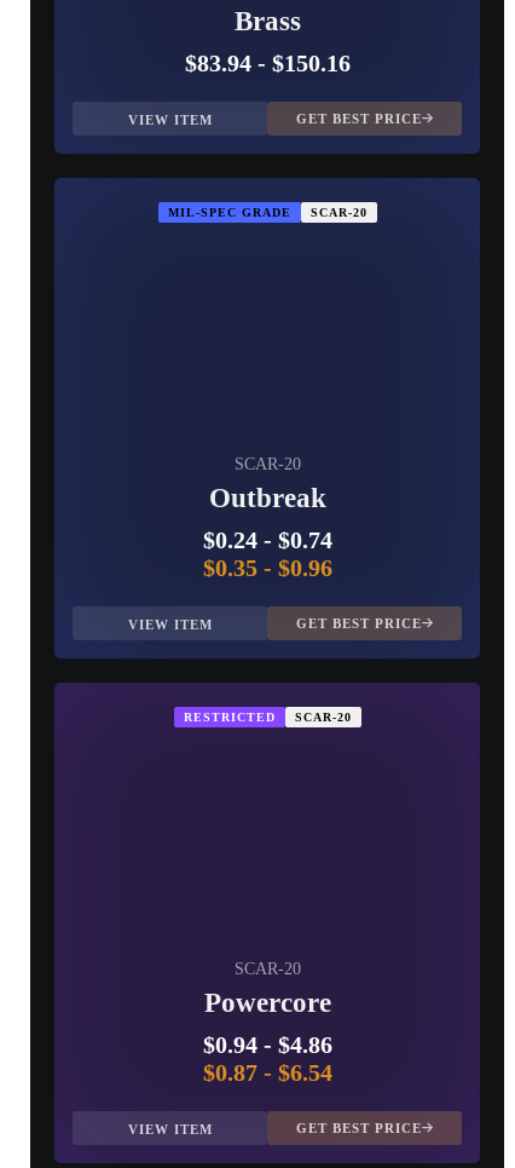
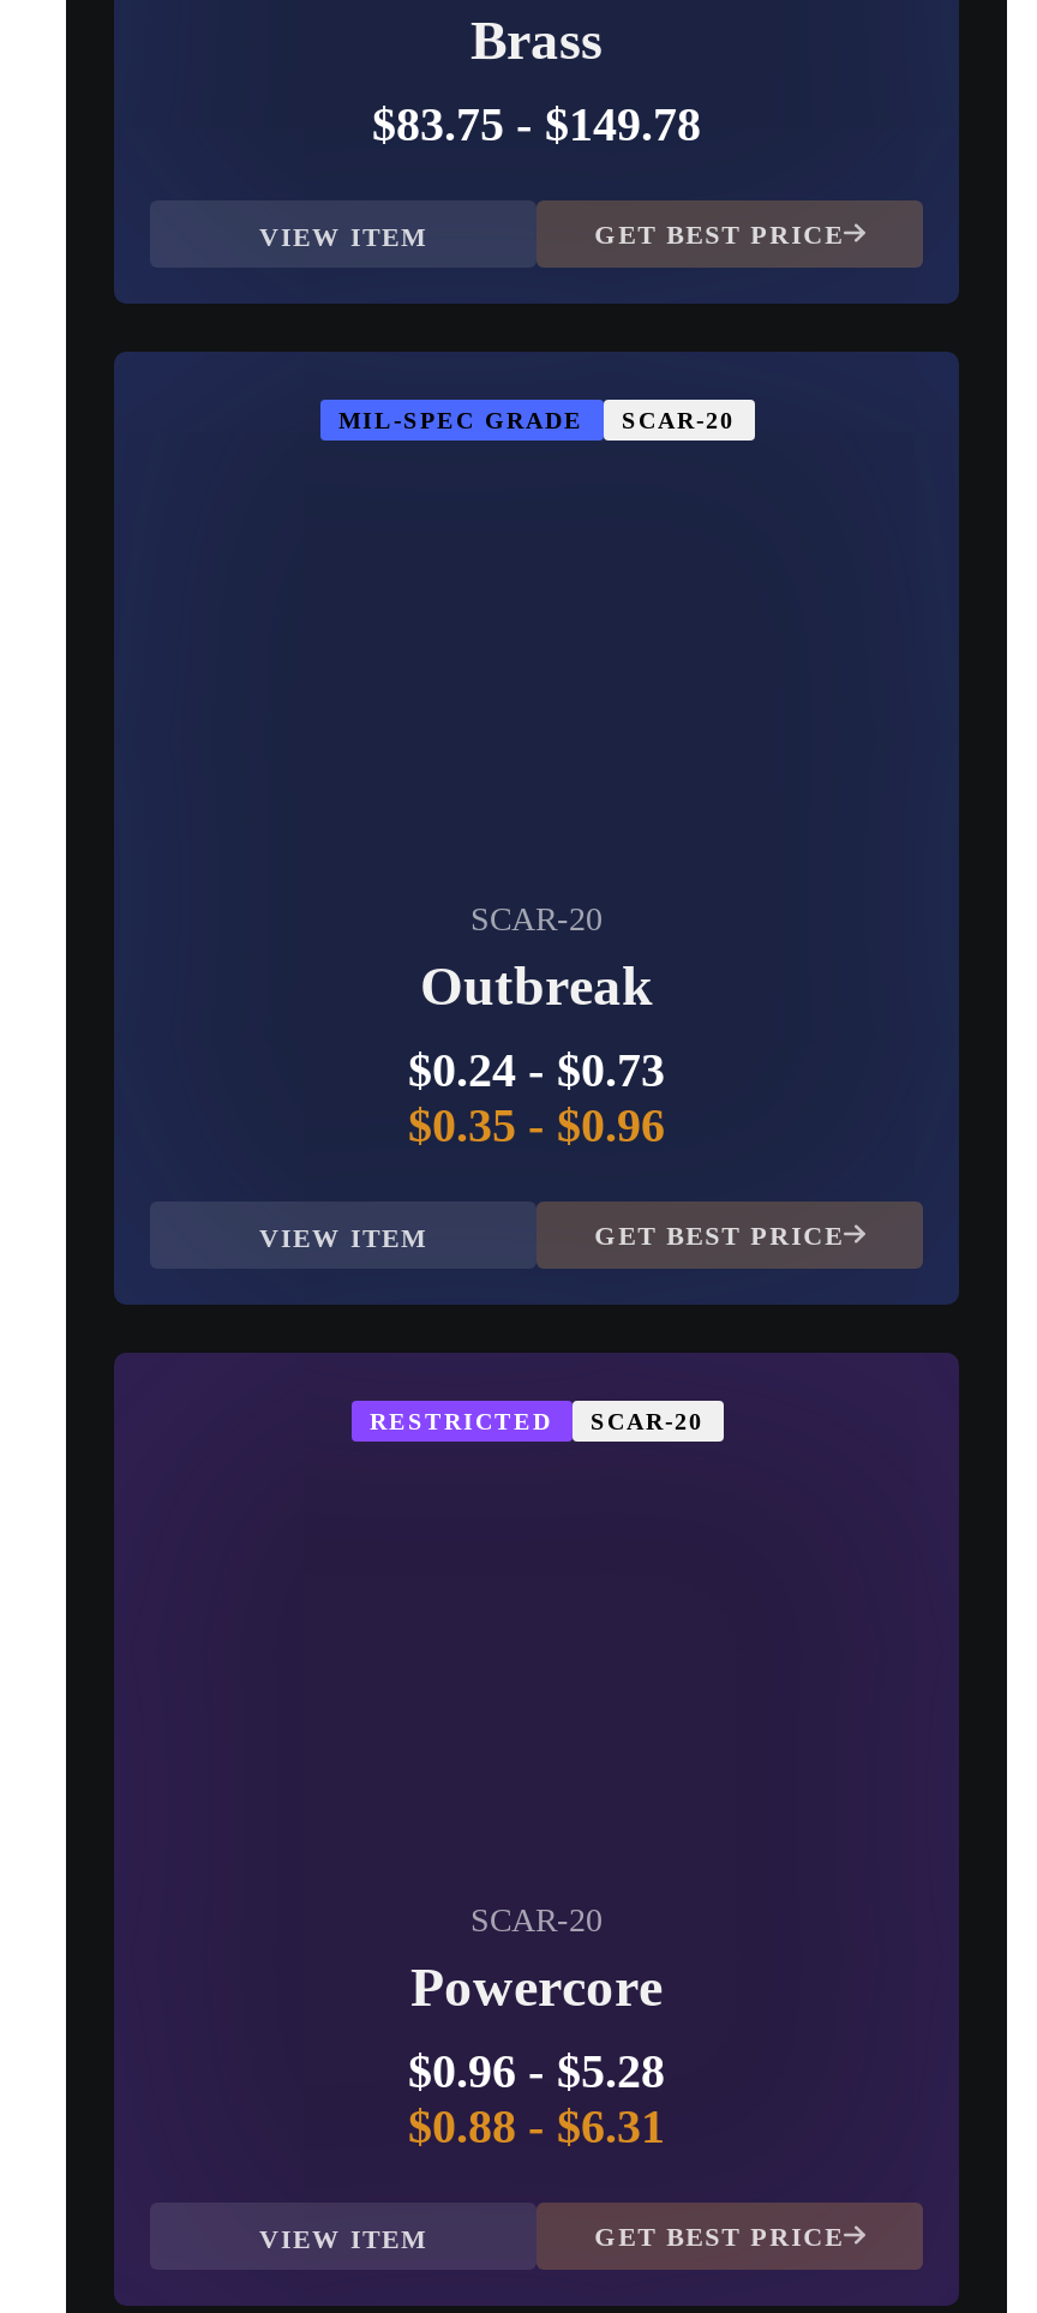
- $83.94 - $150.16
+ $83.75 - $149.78

- $0.24 - $0.74
+ $0.24 - $0.73

- $0.94 - $4.86
+ $0.96 - $5.28

- $0.87 - $6.54
+ $0.88 - $6.31
